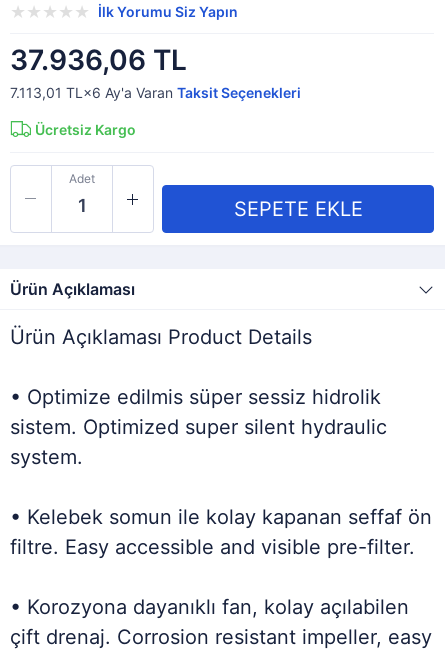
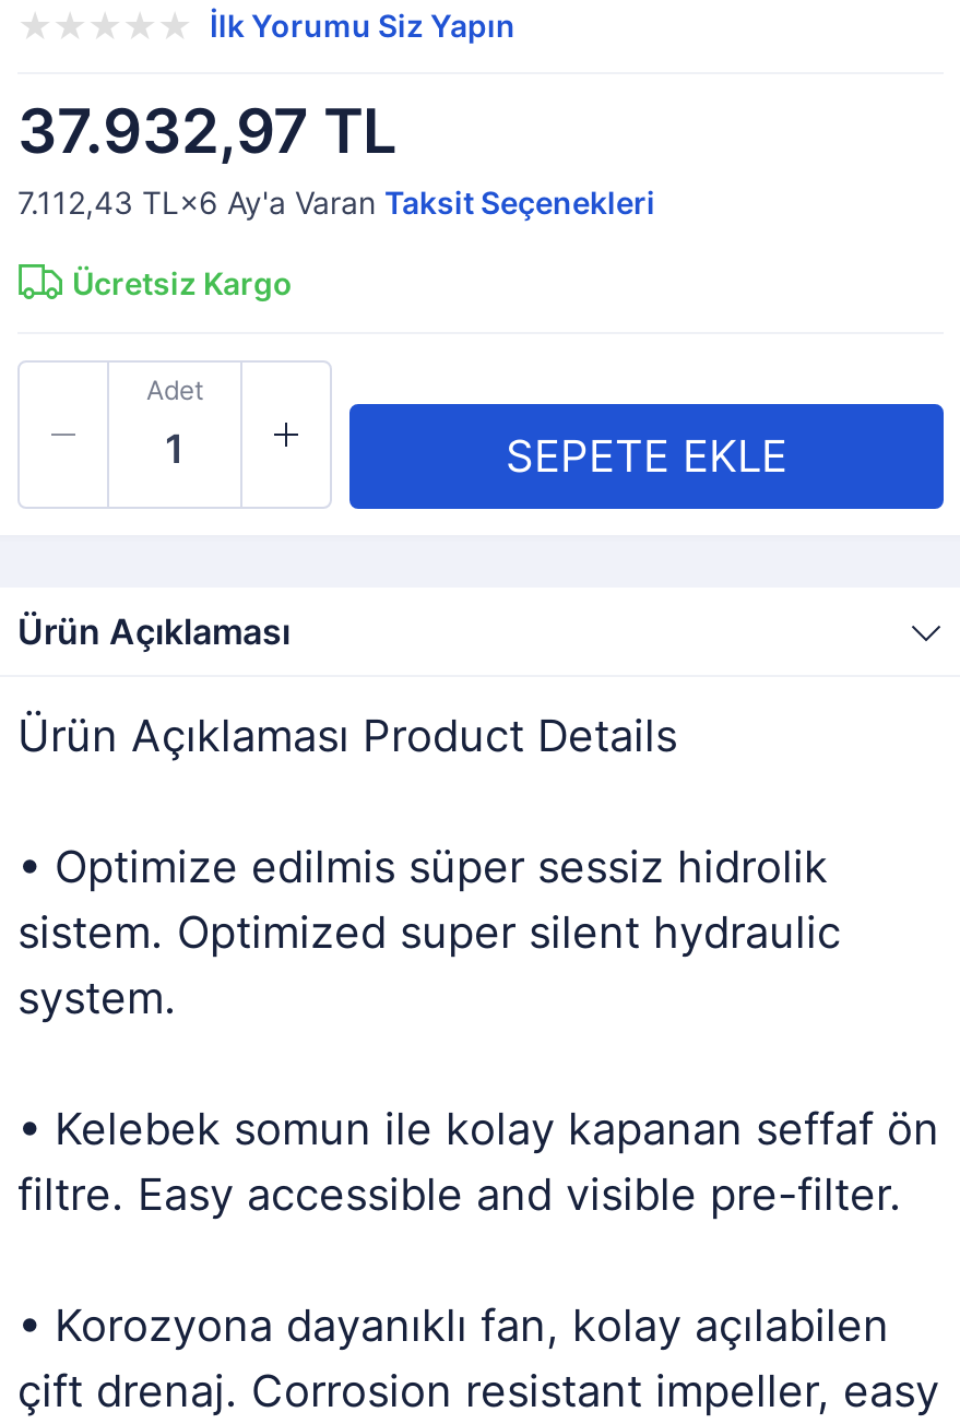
- 37.936,06 TL
+ 37.932,97 TL

- 7.113,01 TL×6 Ay'a Varan Taksit Seçenekleri
+ 7.112,43 TL×6 Ay'a Varan Taksit Seçenekleri
